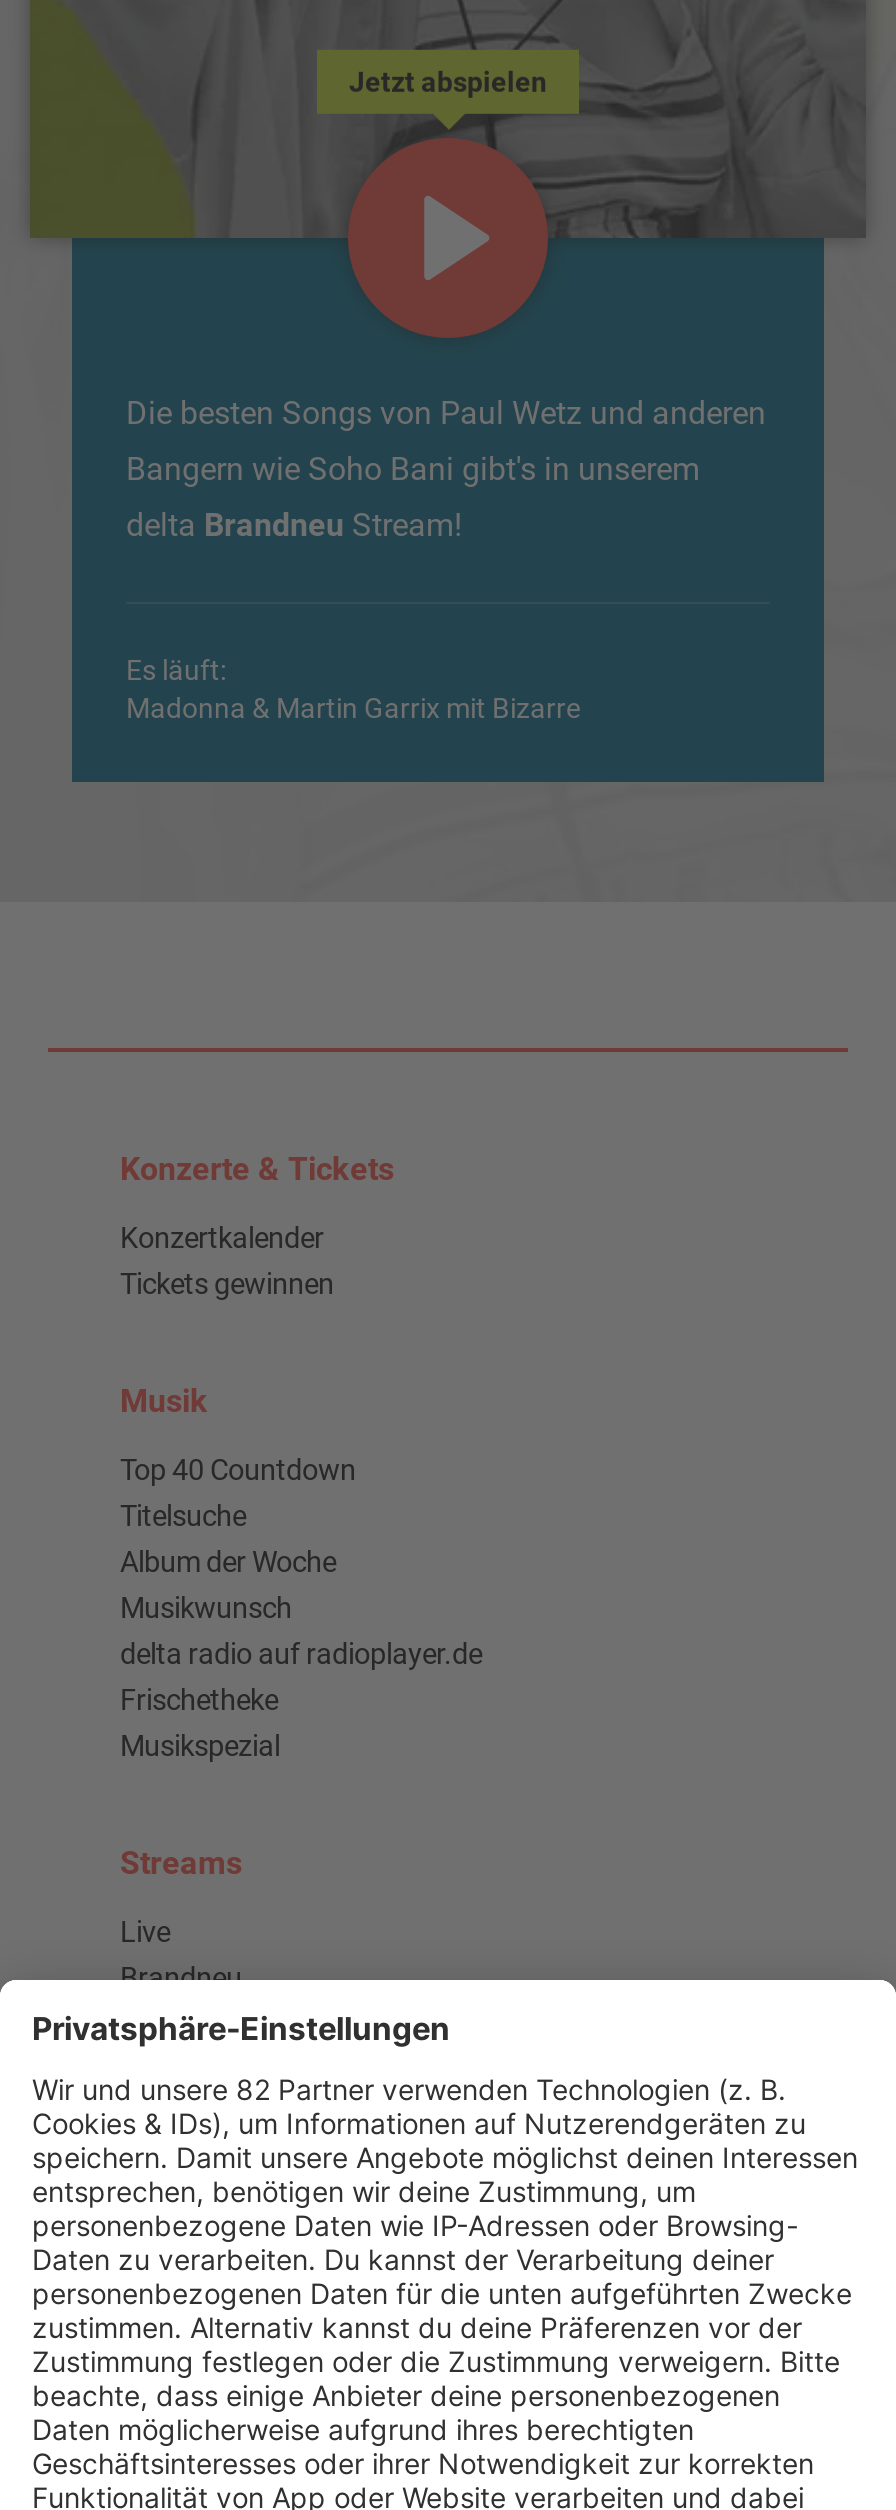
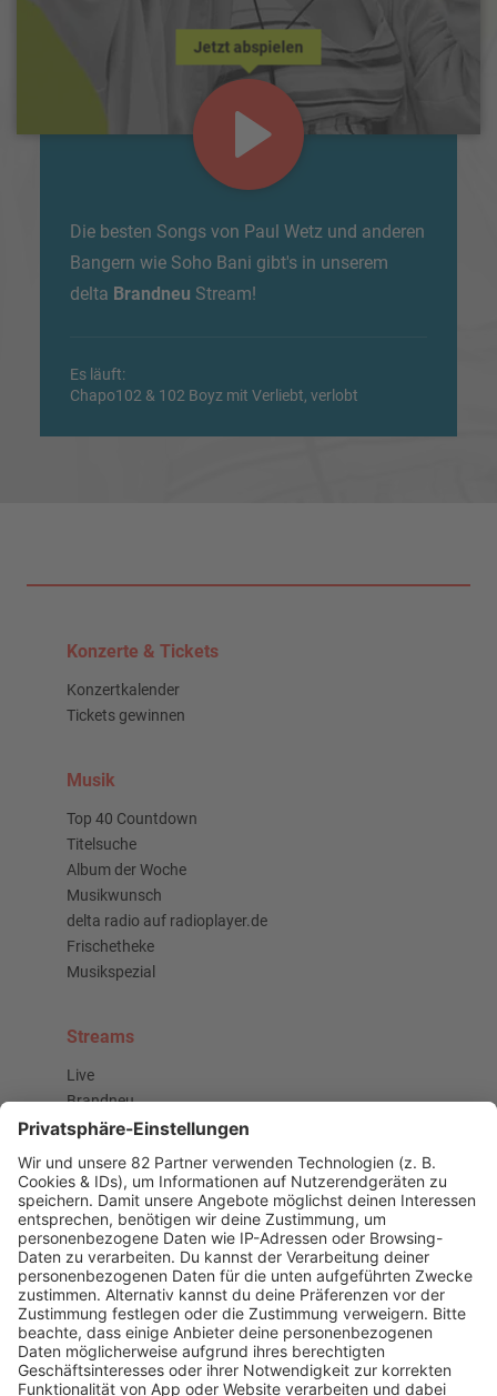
- Madonna & Martin Garrix mit Bizarre
+ Chapo102 & 102 Boyz mit Verliebt, verlobt
